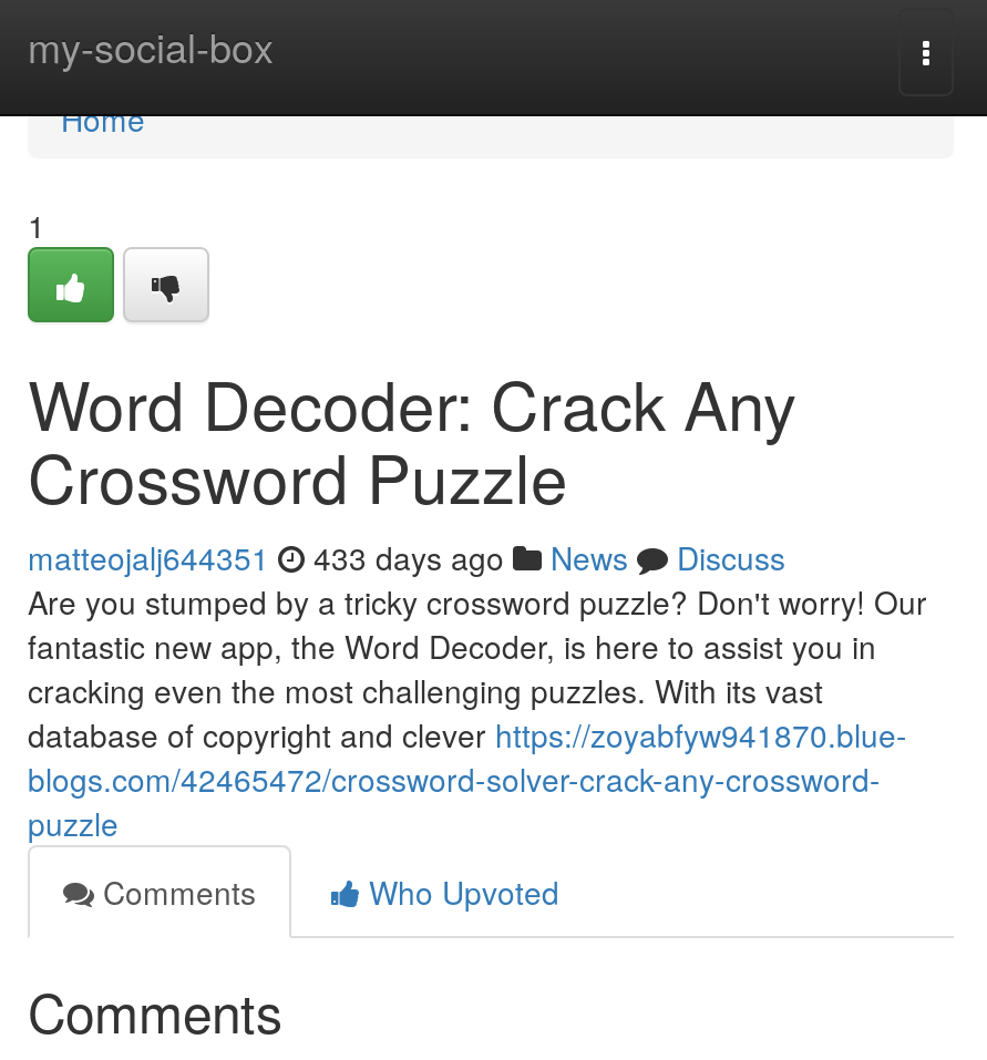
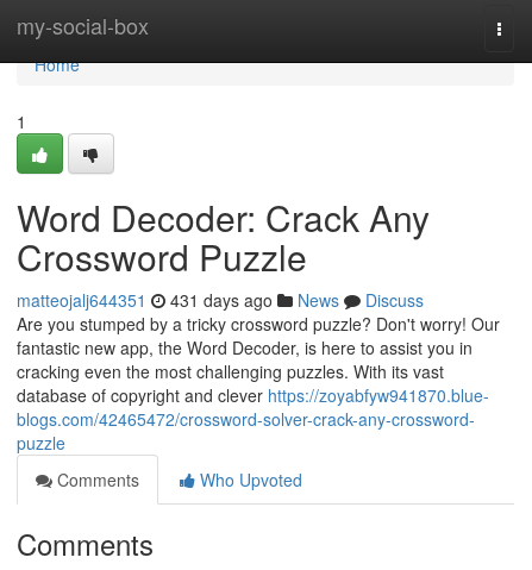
- matteojalj644351 433 days ago News Discuss
+ matteojalj644351 431 days ago News Discuss
